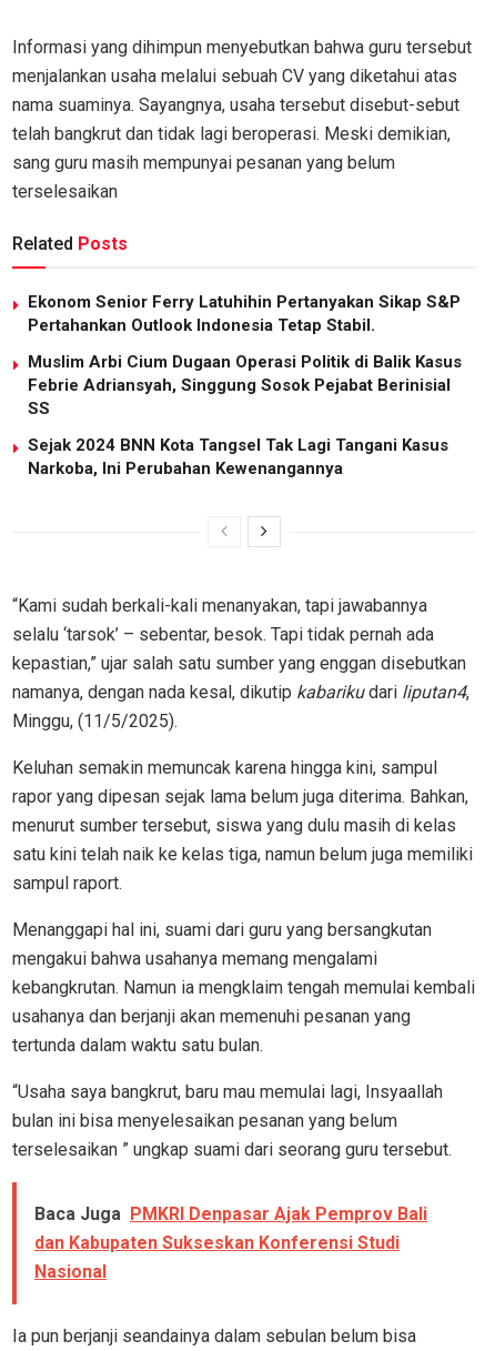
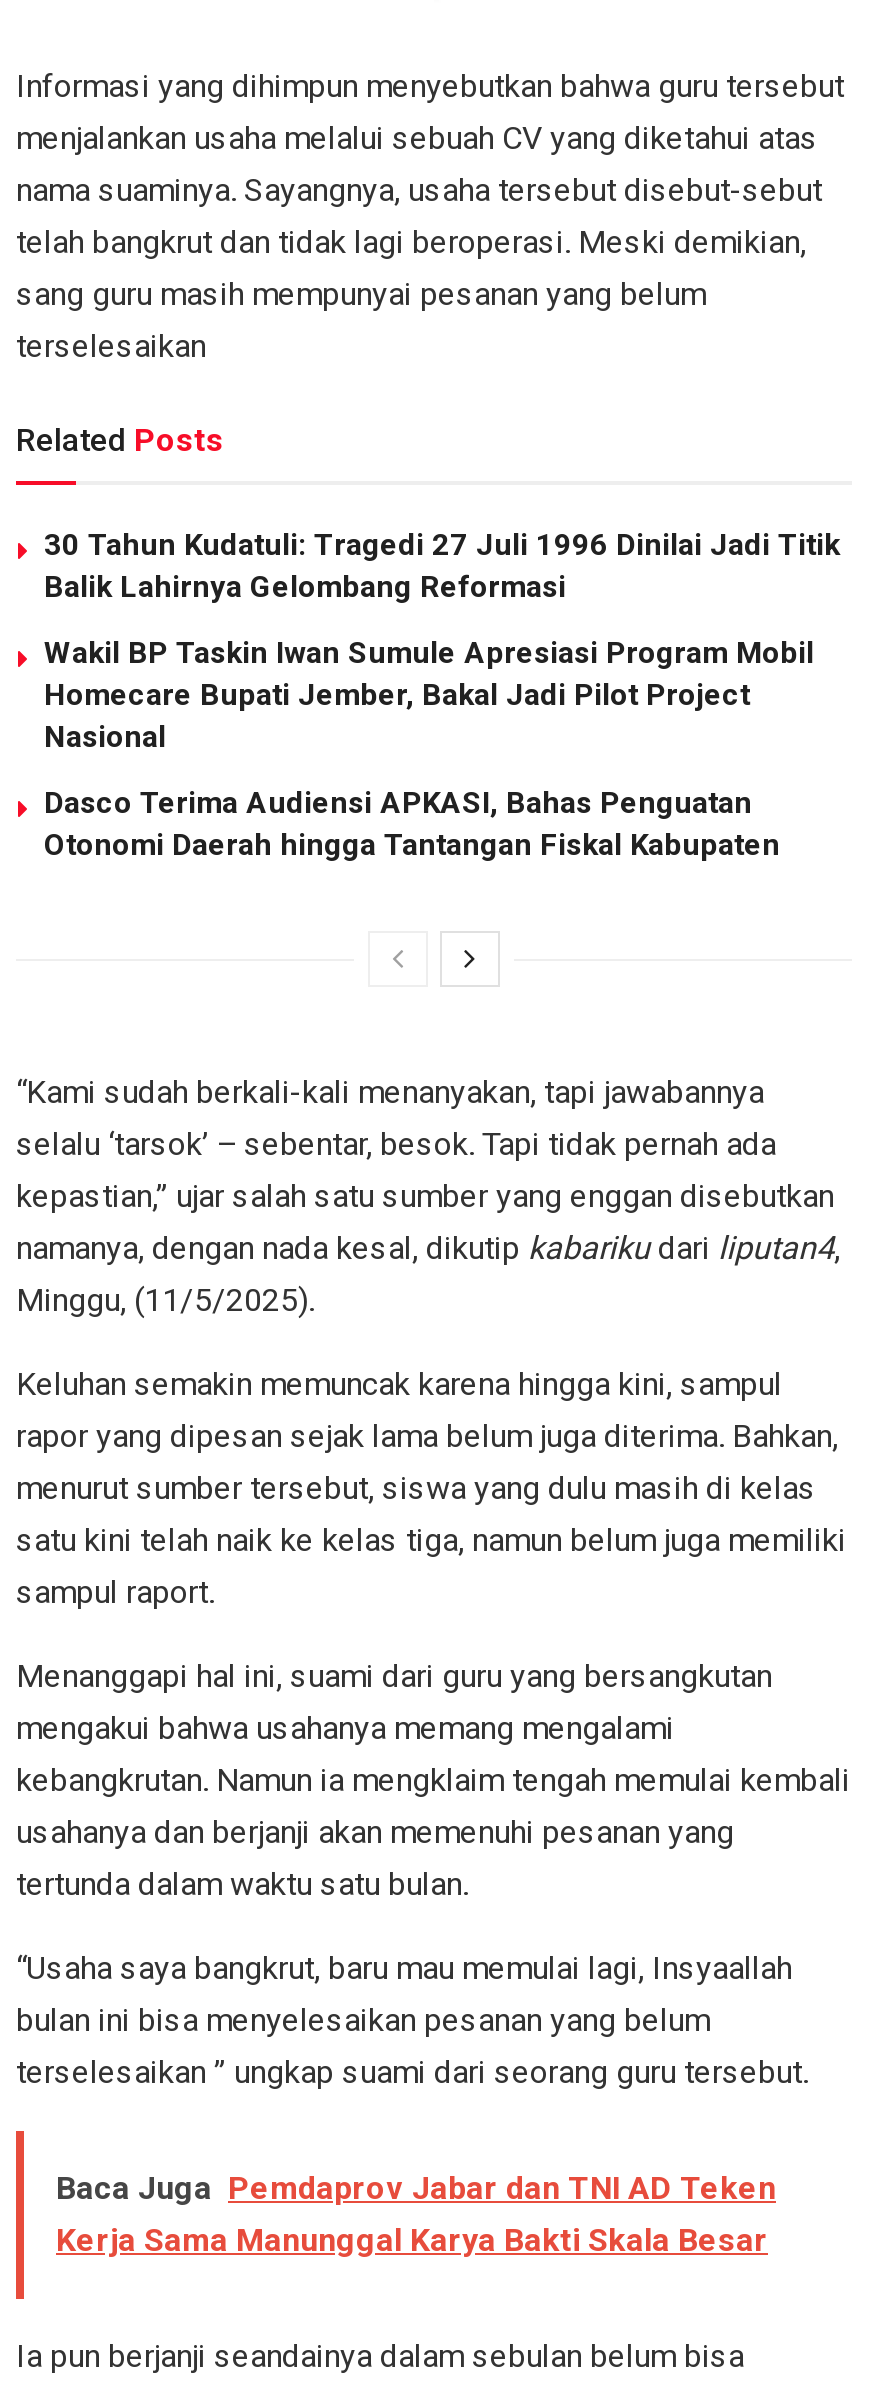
- Ekonom Senior Ferry Latuhihin Pertanyakan Sikap S&P
- Pertahankan Outlook Indonesia Tetap Stabil.
+ 30 Tahun Kudatuli: Tragedi 27 Juli 1996 Dinilai Jadi Titik
+ Balik Lahirnya Gelombang Reformasi

- Muslim Arbi Cium Dugaan Operasi Politik di Balik Kasus
- Febrie Adriansyah, Singgung Sosok Pejabat Berinisial
- SS
+ Wakil BP Taskin Iwan Sumule Apresiasi Program Mobil
+ Homecare Bupati Jember, Bakal Jadi Pilot Project
+ Nasional

- Sejak 2024 BNN Kota Tangsel Tak Lagi Tangani Kasus
- Narkoba, Ini Perubahan Kewenangannya
+ Dasco Terima Audiensi APKASI, Bahas Penguatan
+ Otonomi Daerah hingga Tantangan Fiskal Kabupaten

- Baca Juga PMKRI Denpasar Ajak Pemprov Bali
- dan Kabupaten Sukseskan Konferensi Studi
- Nasional
+ Baca Juga Pemdaprov Jabar dan TNI AD Teken
+ Kerja Sama Manunggal Karya Bakti Skala Besar
